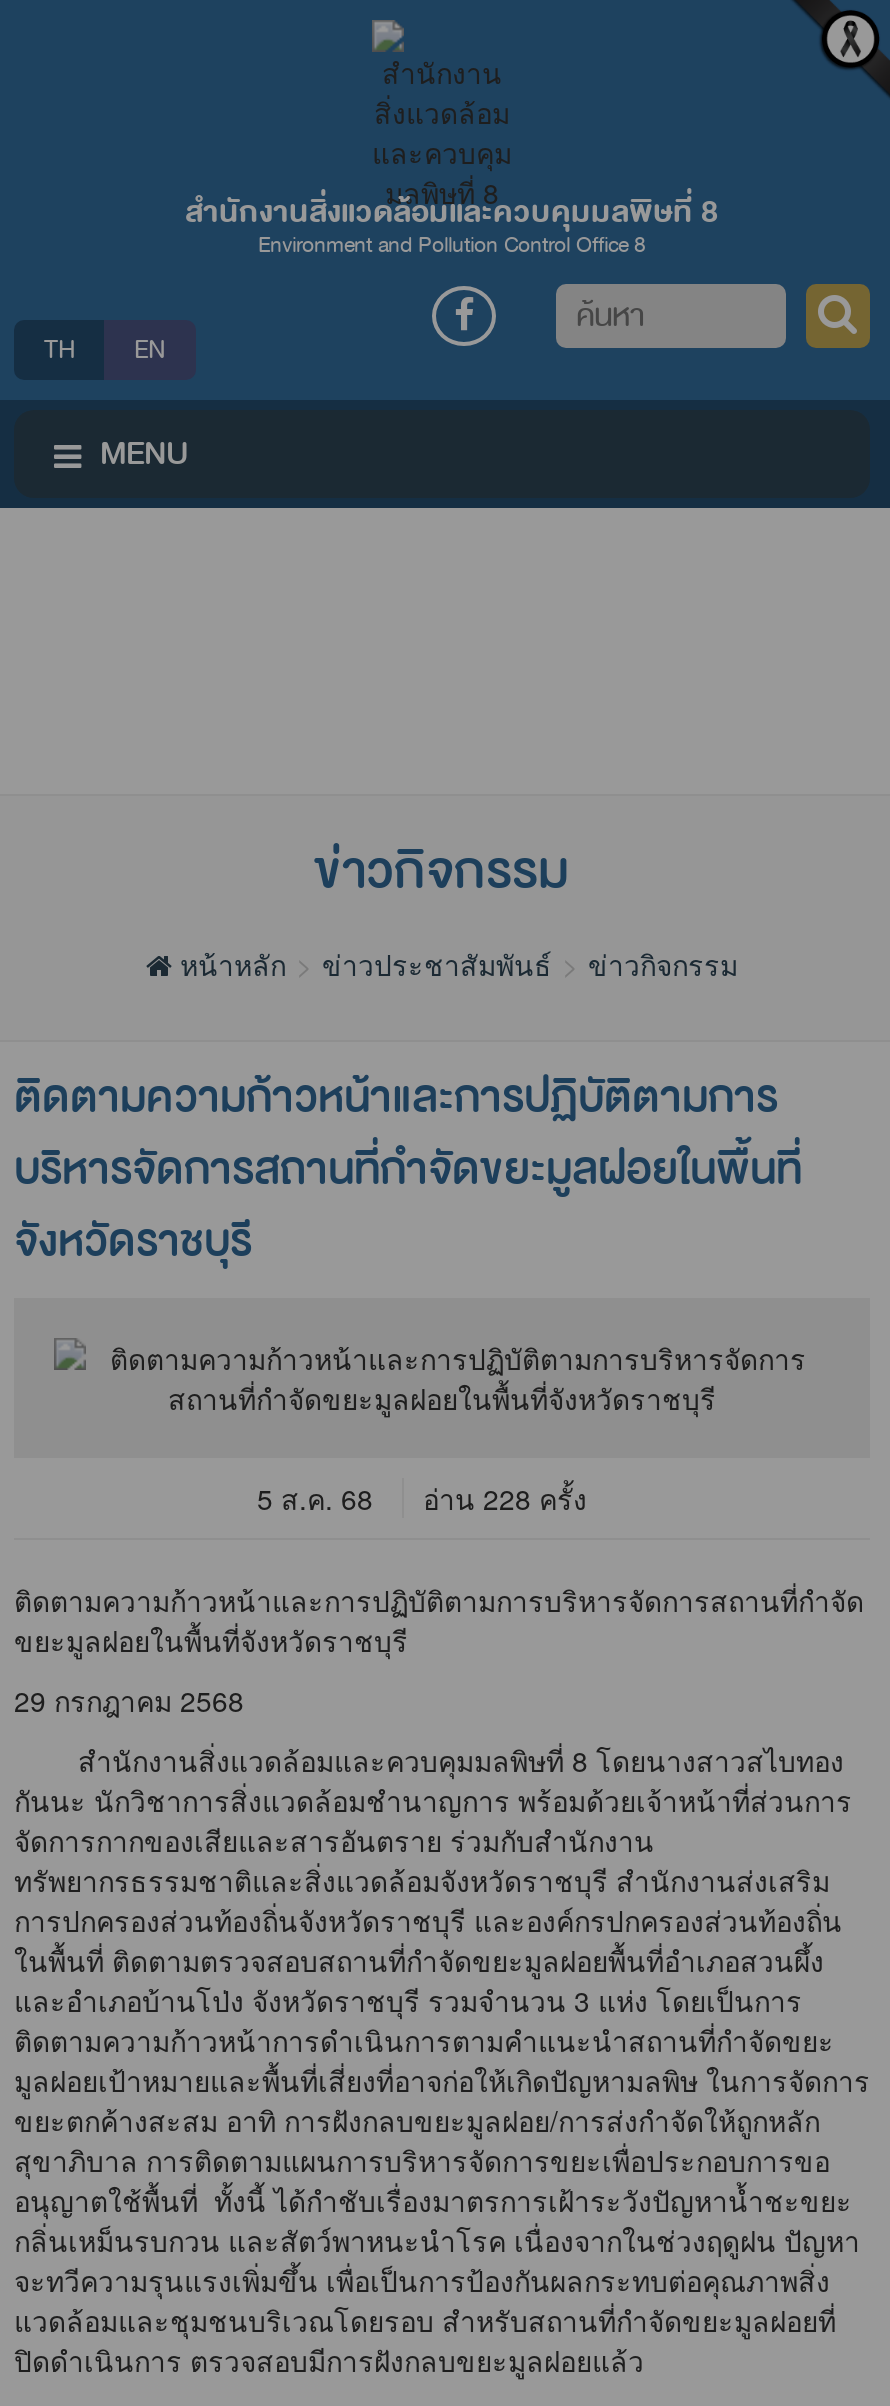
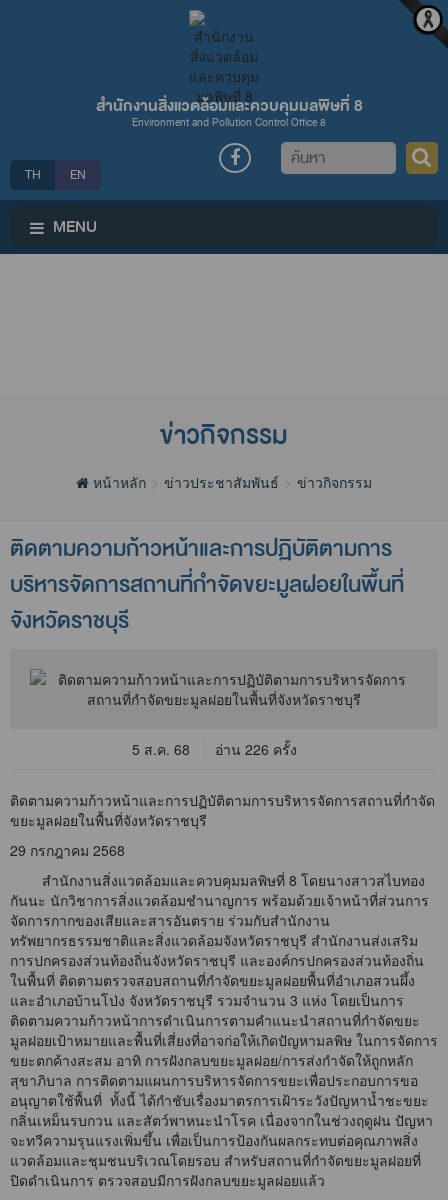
- อ่าน 228 ครั้ง
+ อ่าน 226 ครั้ง
